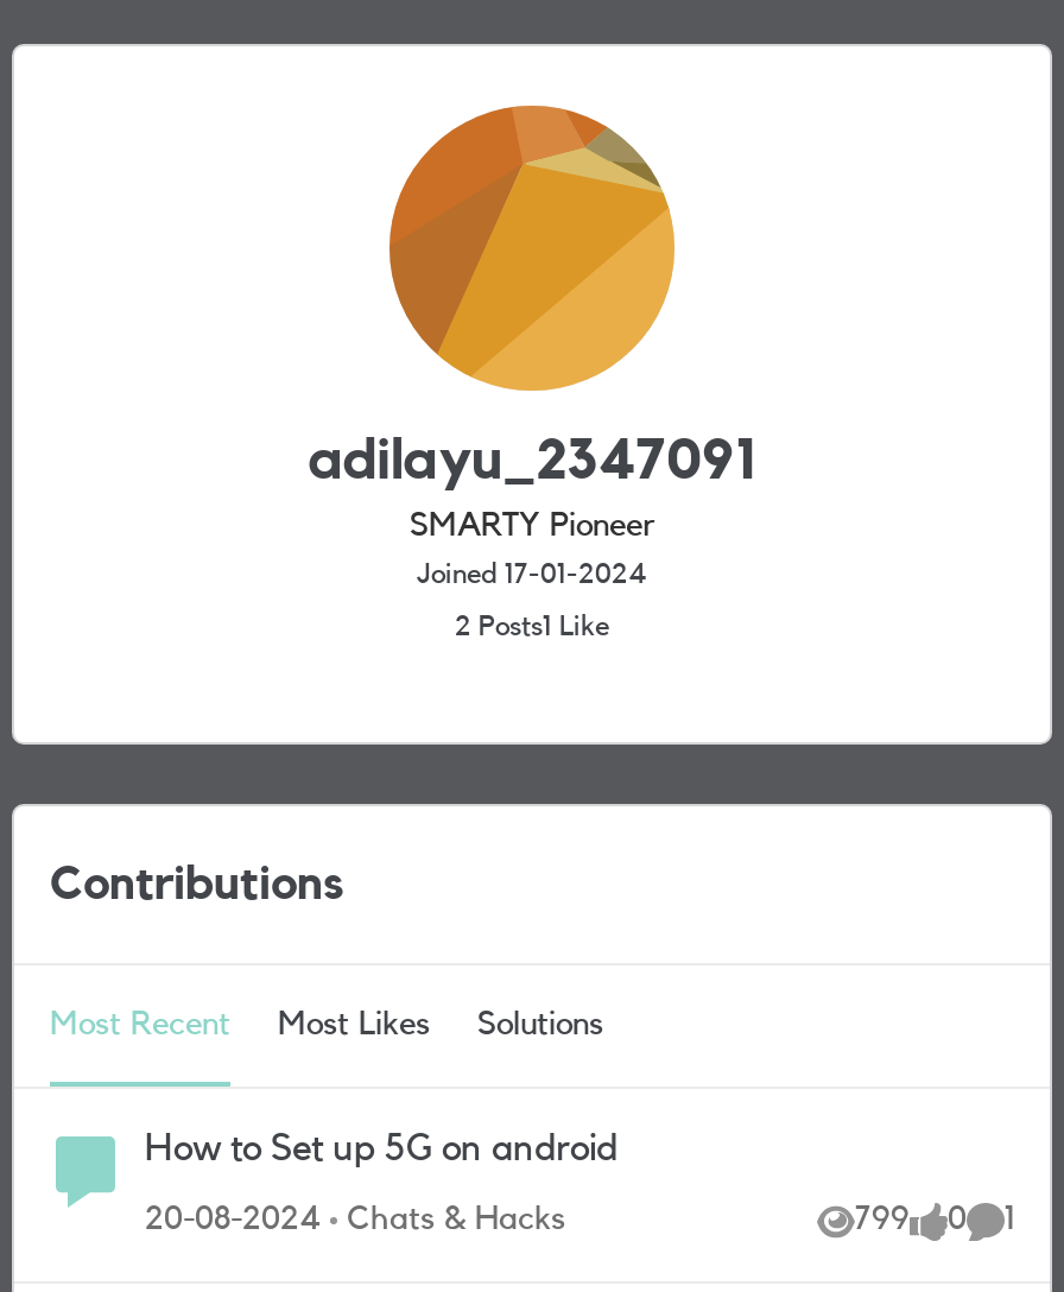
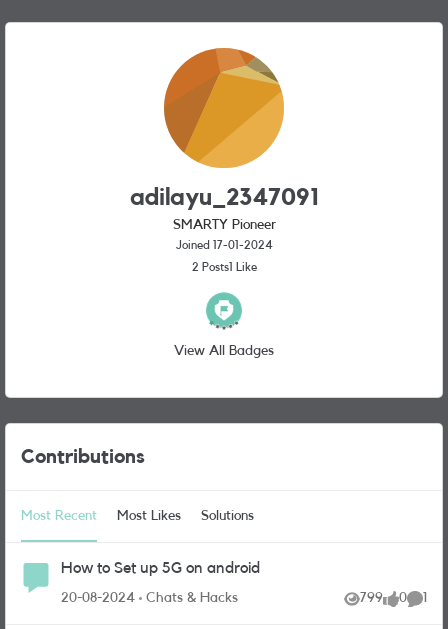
+ [image]
+ View All Badges
